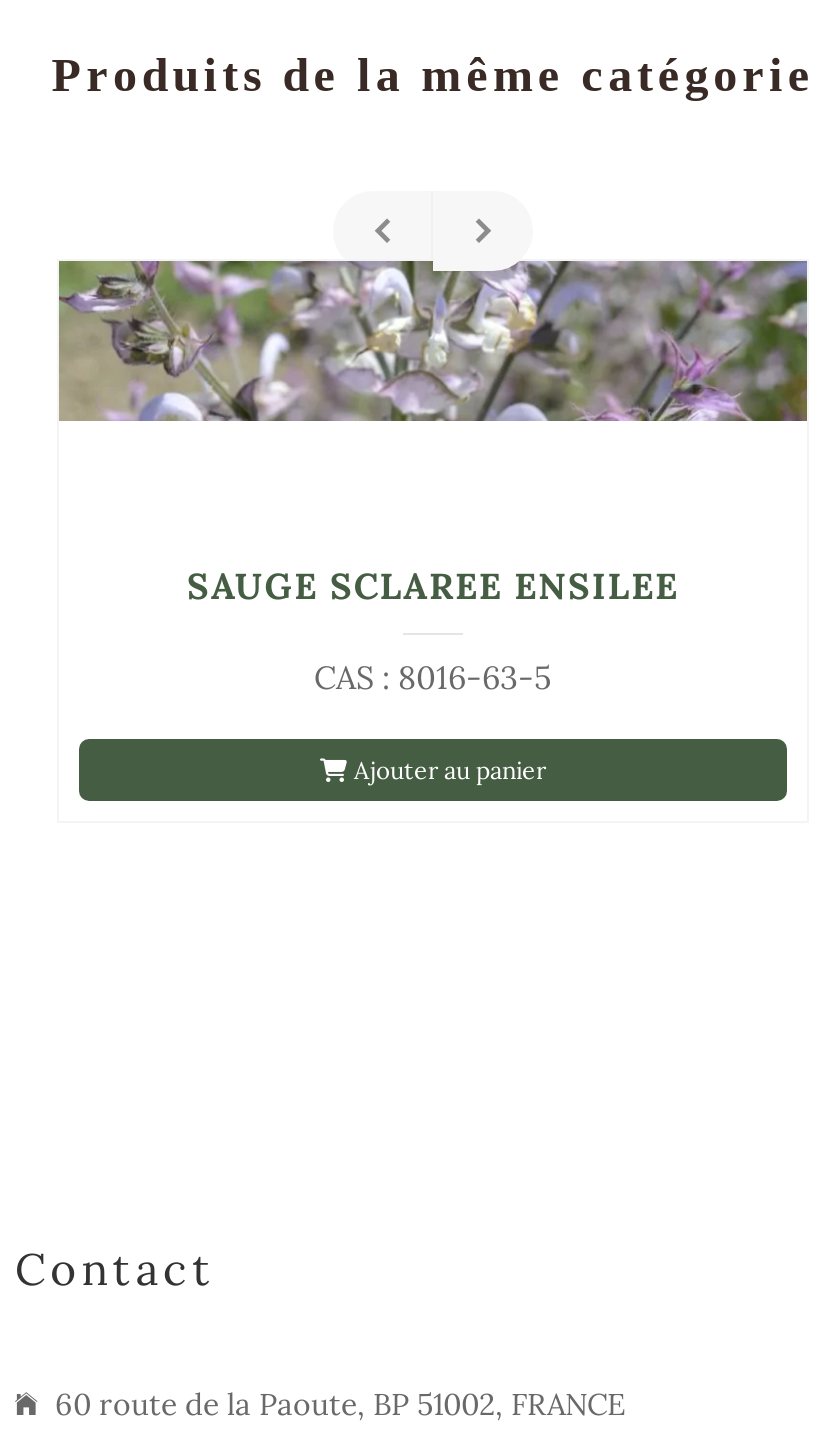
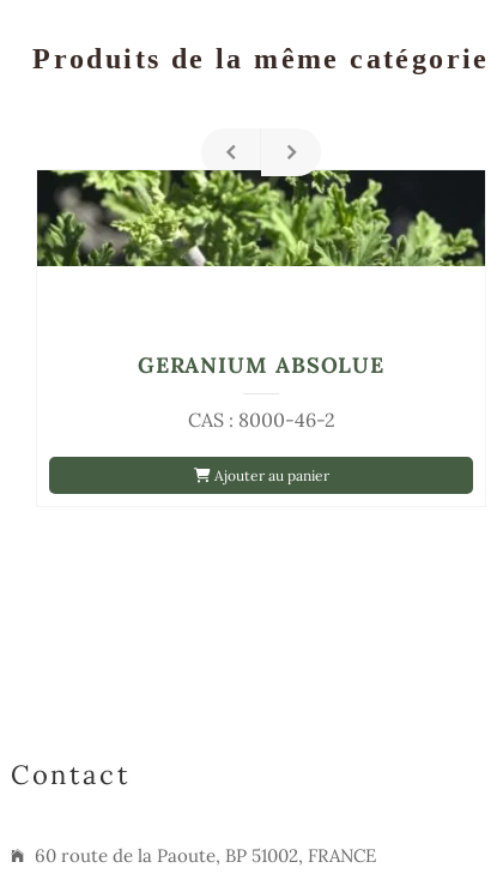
- [image]
+ [image]

- SAUGE SCLAREE ENSILEE
+ GERANIUM ABSOLUE

- CAS : 8016-63-5
+ CAS : 8000-46-2
